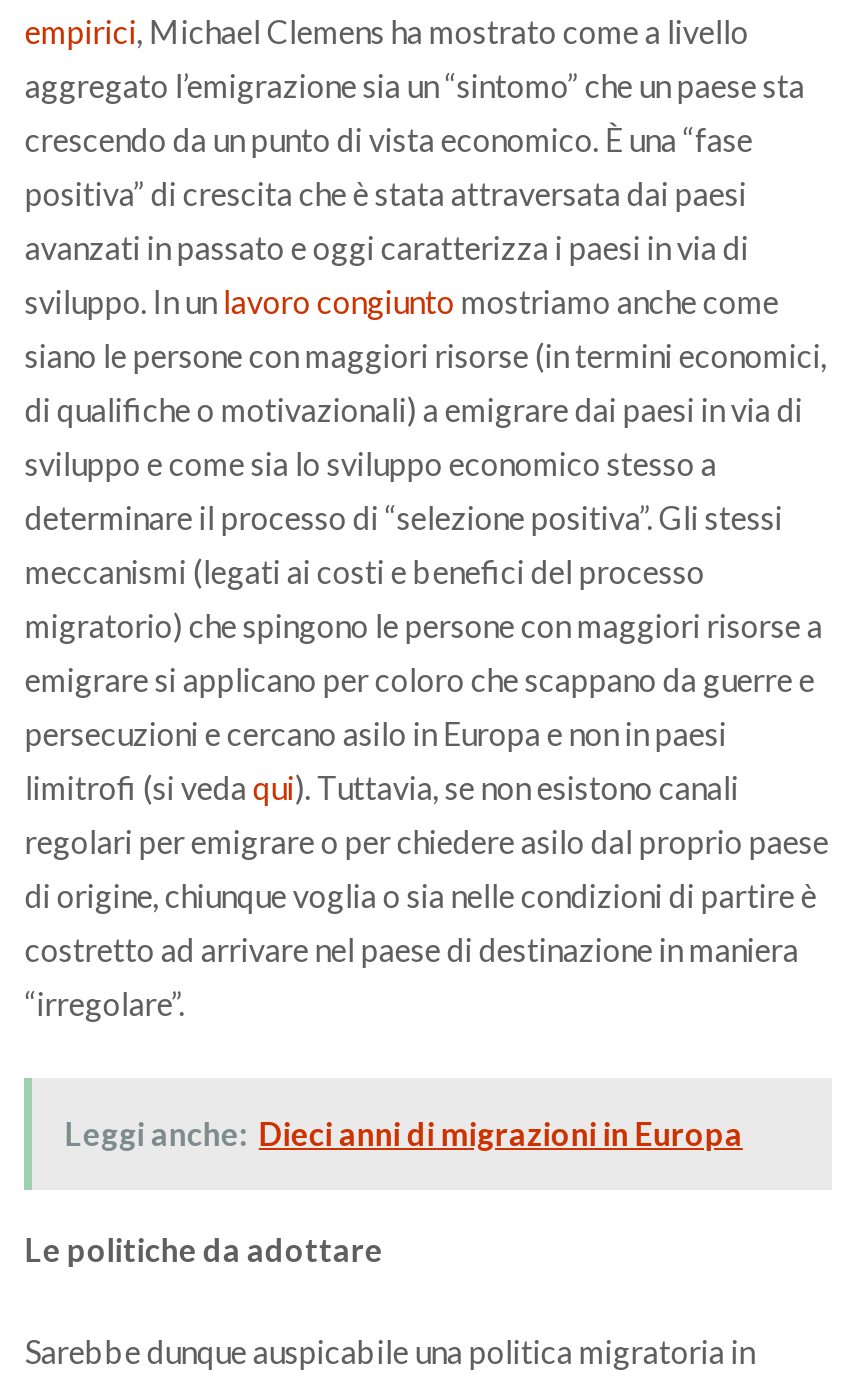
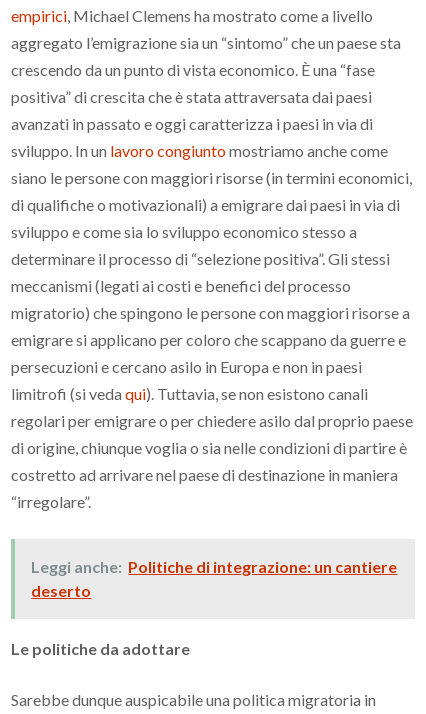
- Leggi anche: Dieci anni di migrazioni in Europa
+ Leggi anche: Politiche di integrazione: un cantiere
+ deserto
